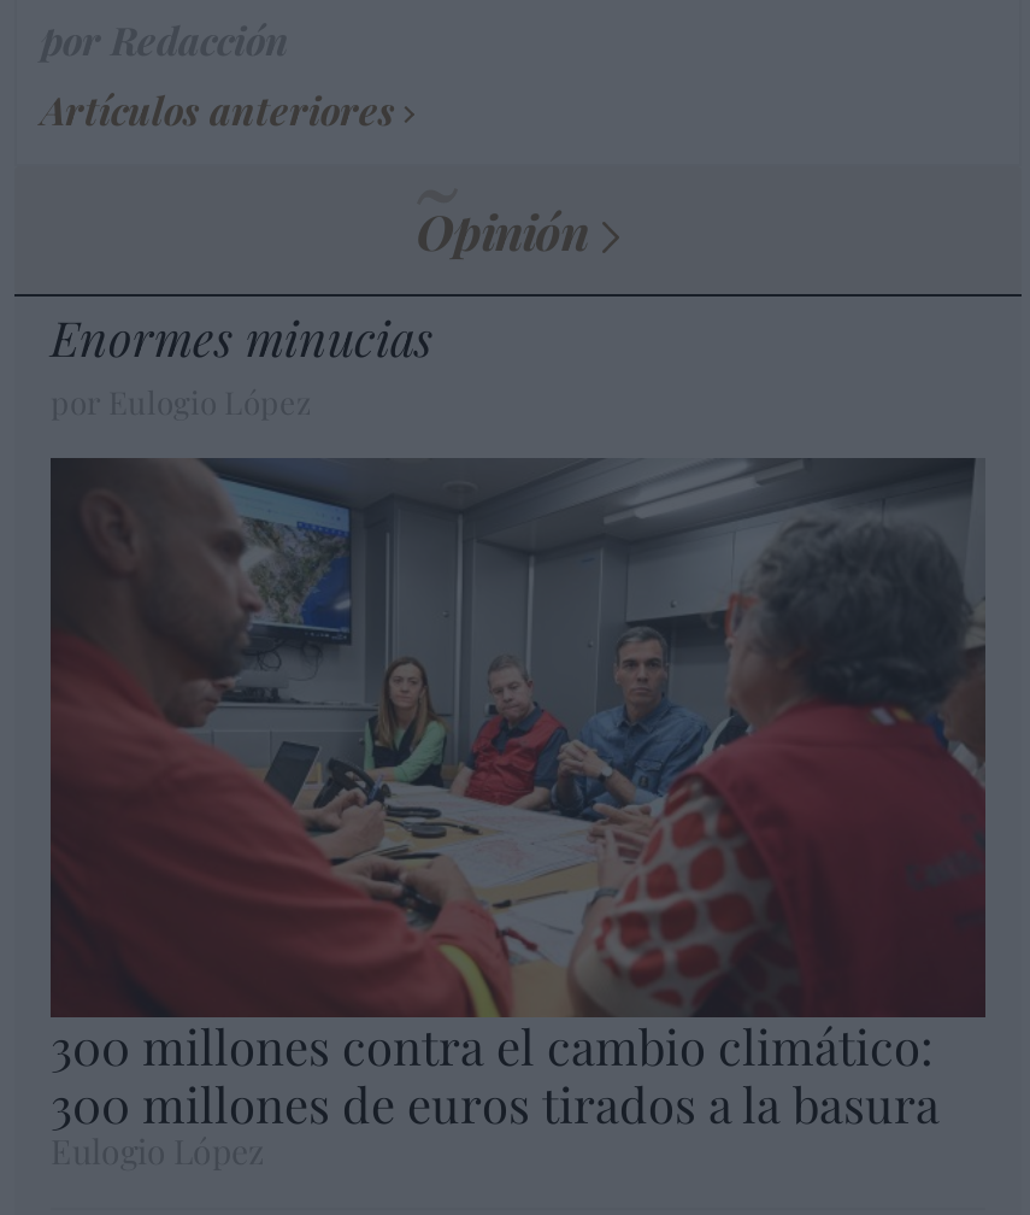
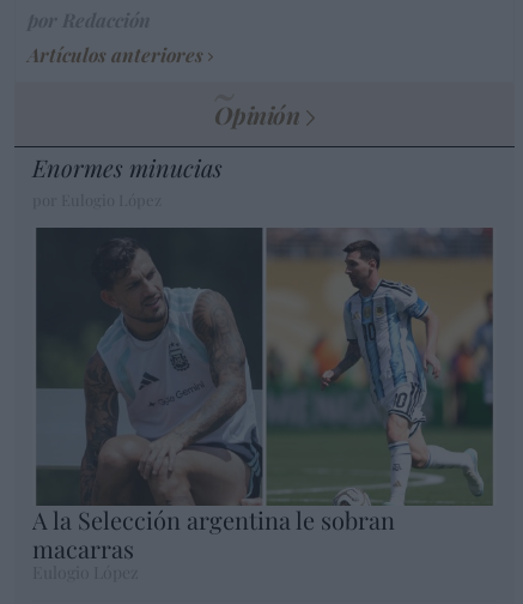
- [image]
- 300 millones contra el cambio climático:
- 300 millones de euros tirados a la basura
+ [image]
+ A la Selección argentina le sobran
+ macarras
